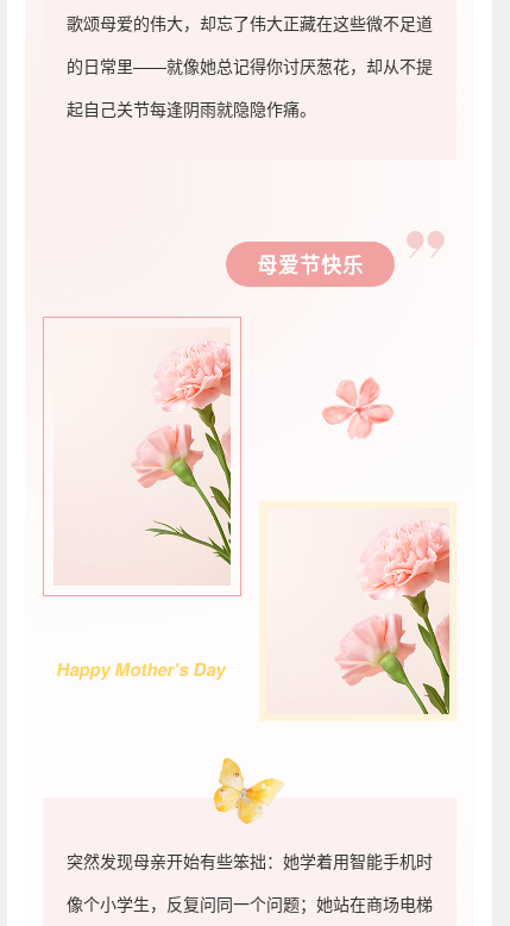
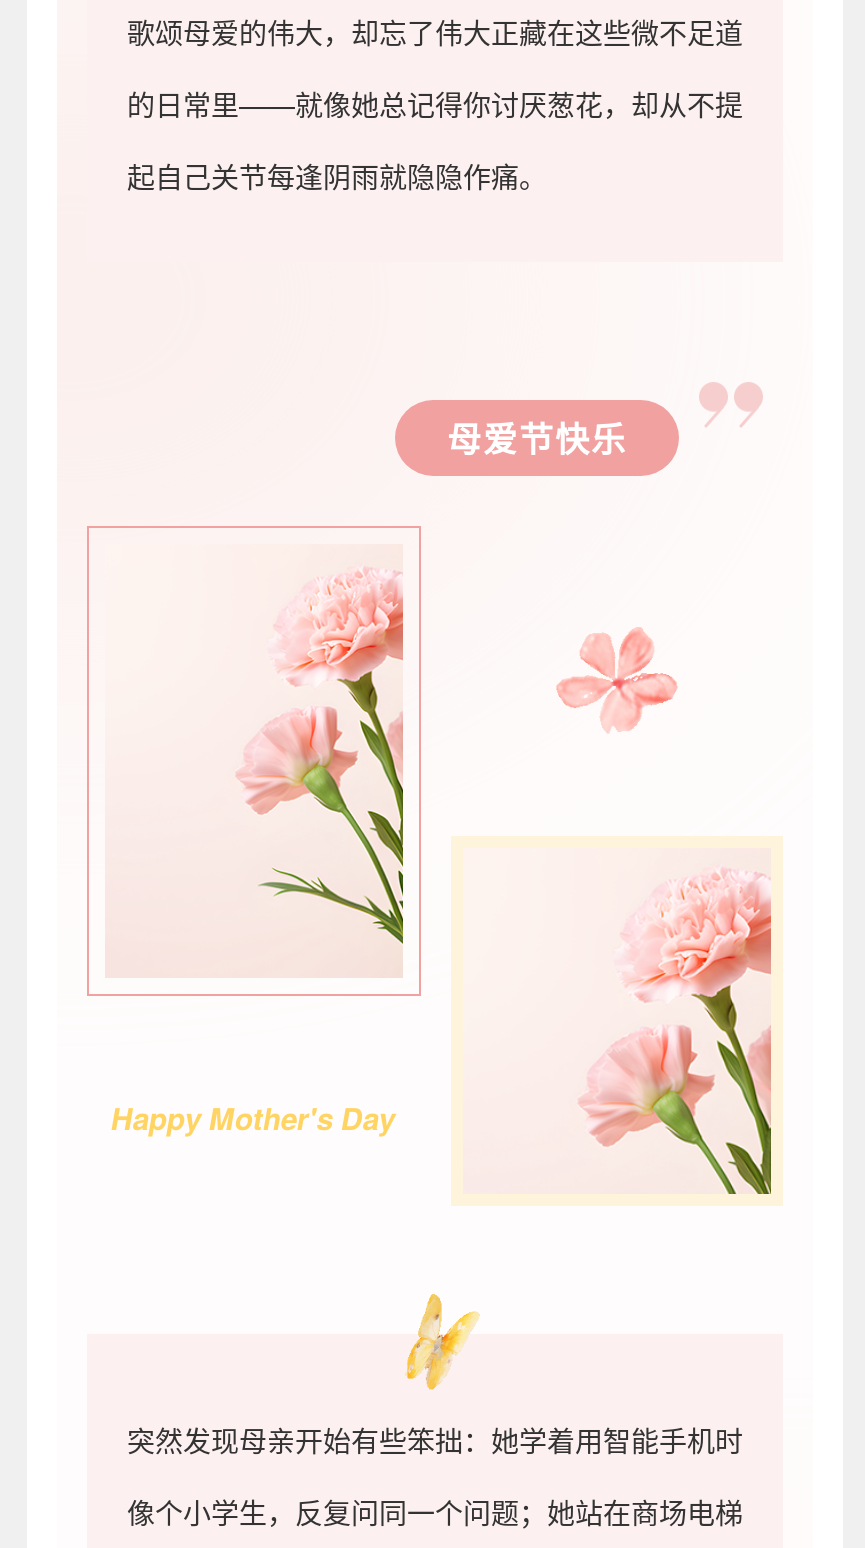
- [image]
+ [image]
